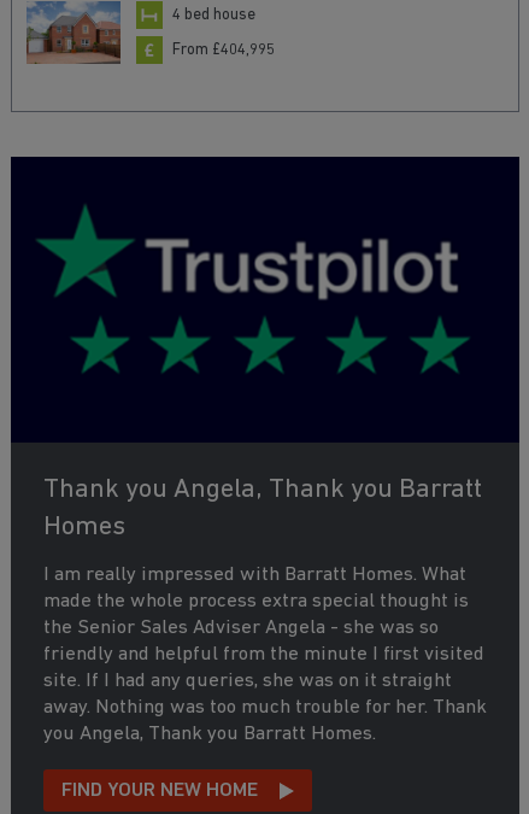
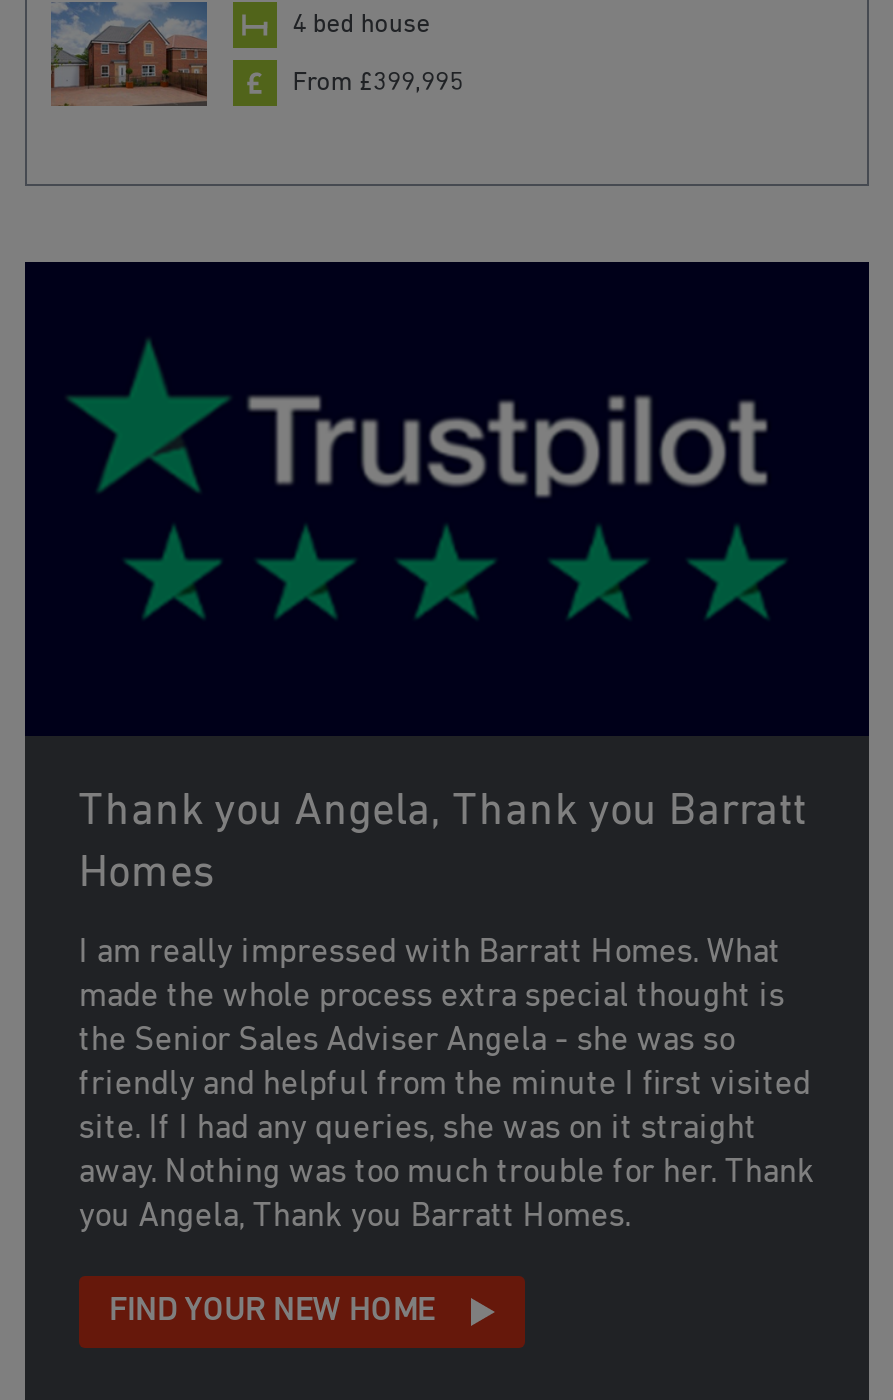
- From £404,995
+ From £399,995
